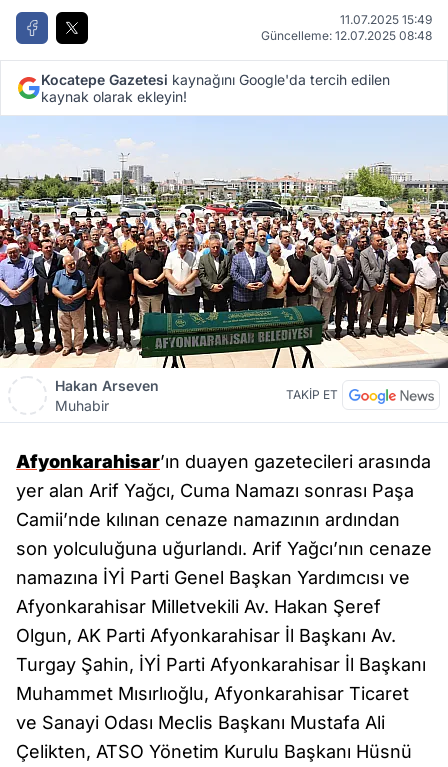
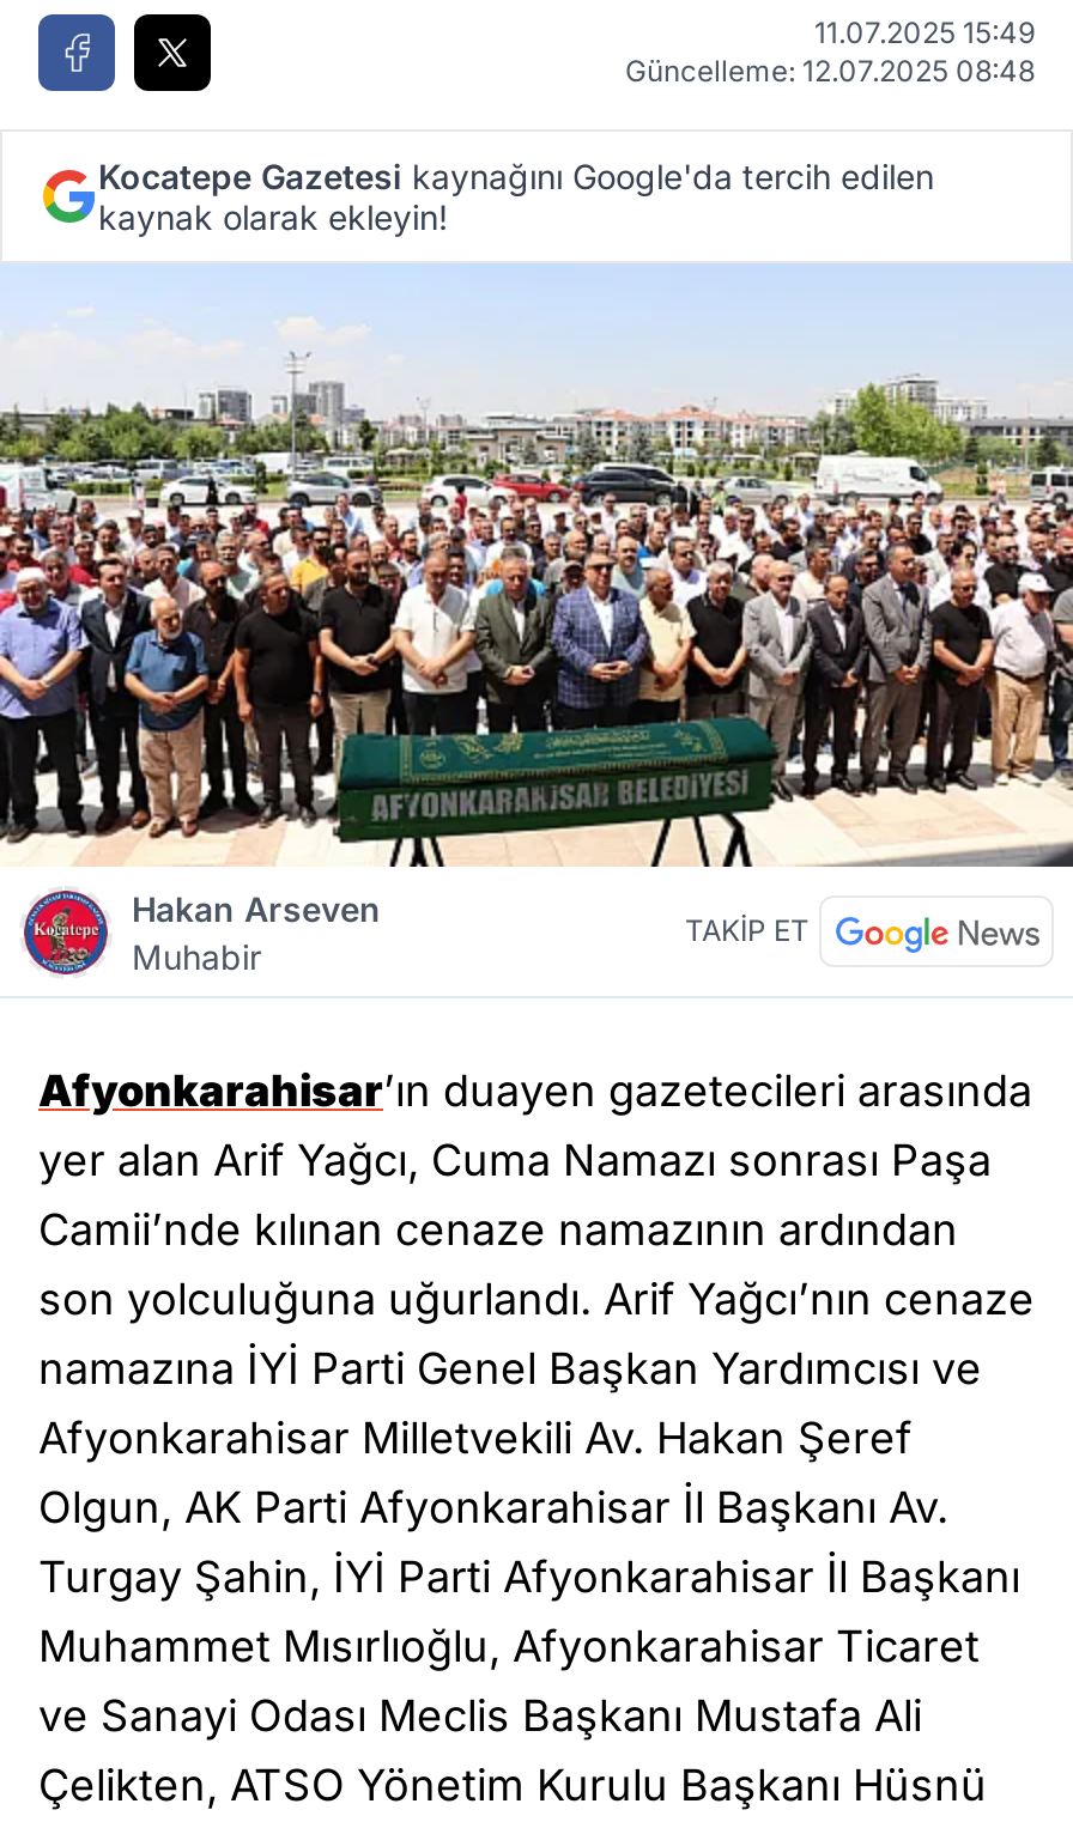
+ [image]
